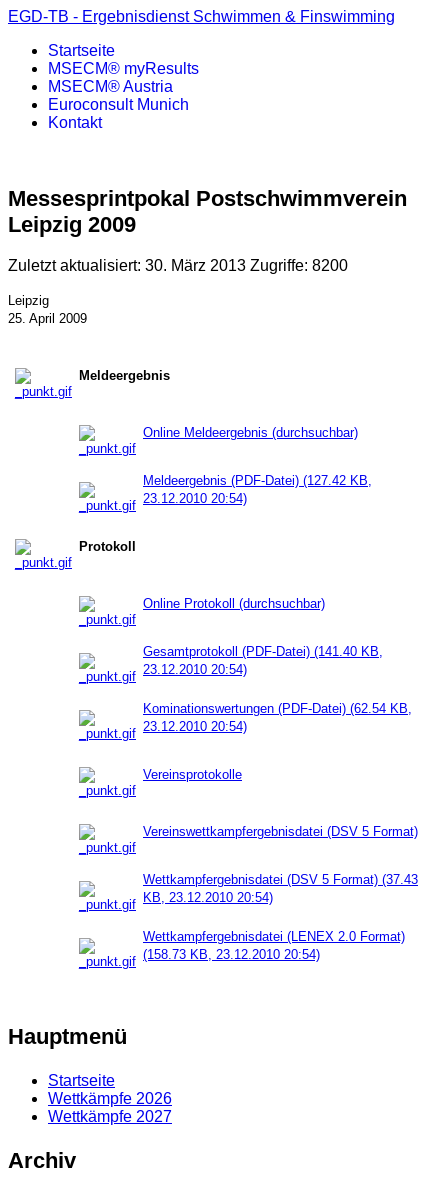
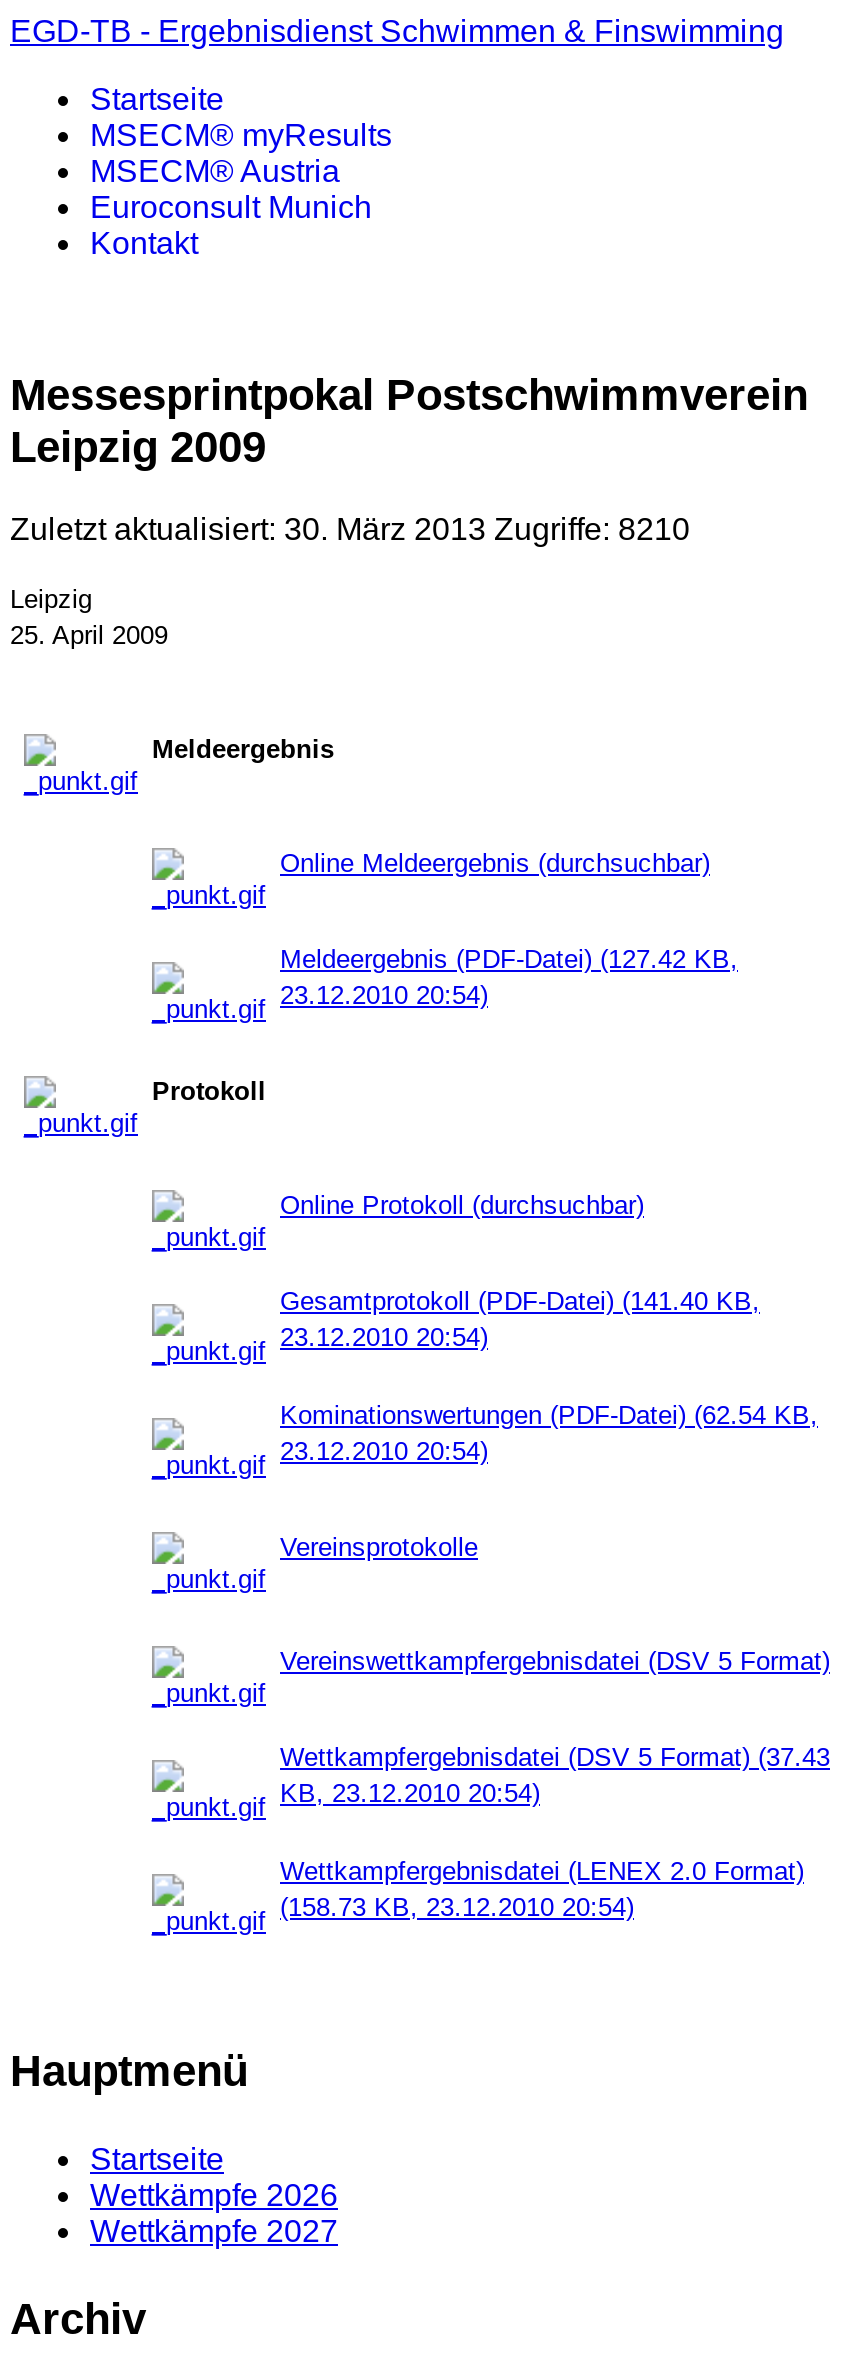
- Zuletzt aktualisiert: 30. März 2013 Zugriffe: 8200
+ Zuletzt aktualisiert: 30. März 2013 Zugriffe: 8210
